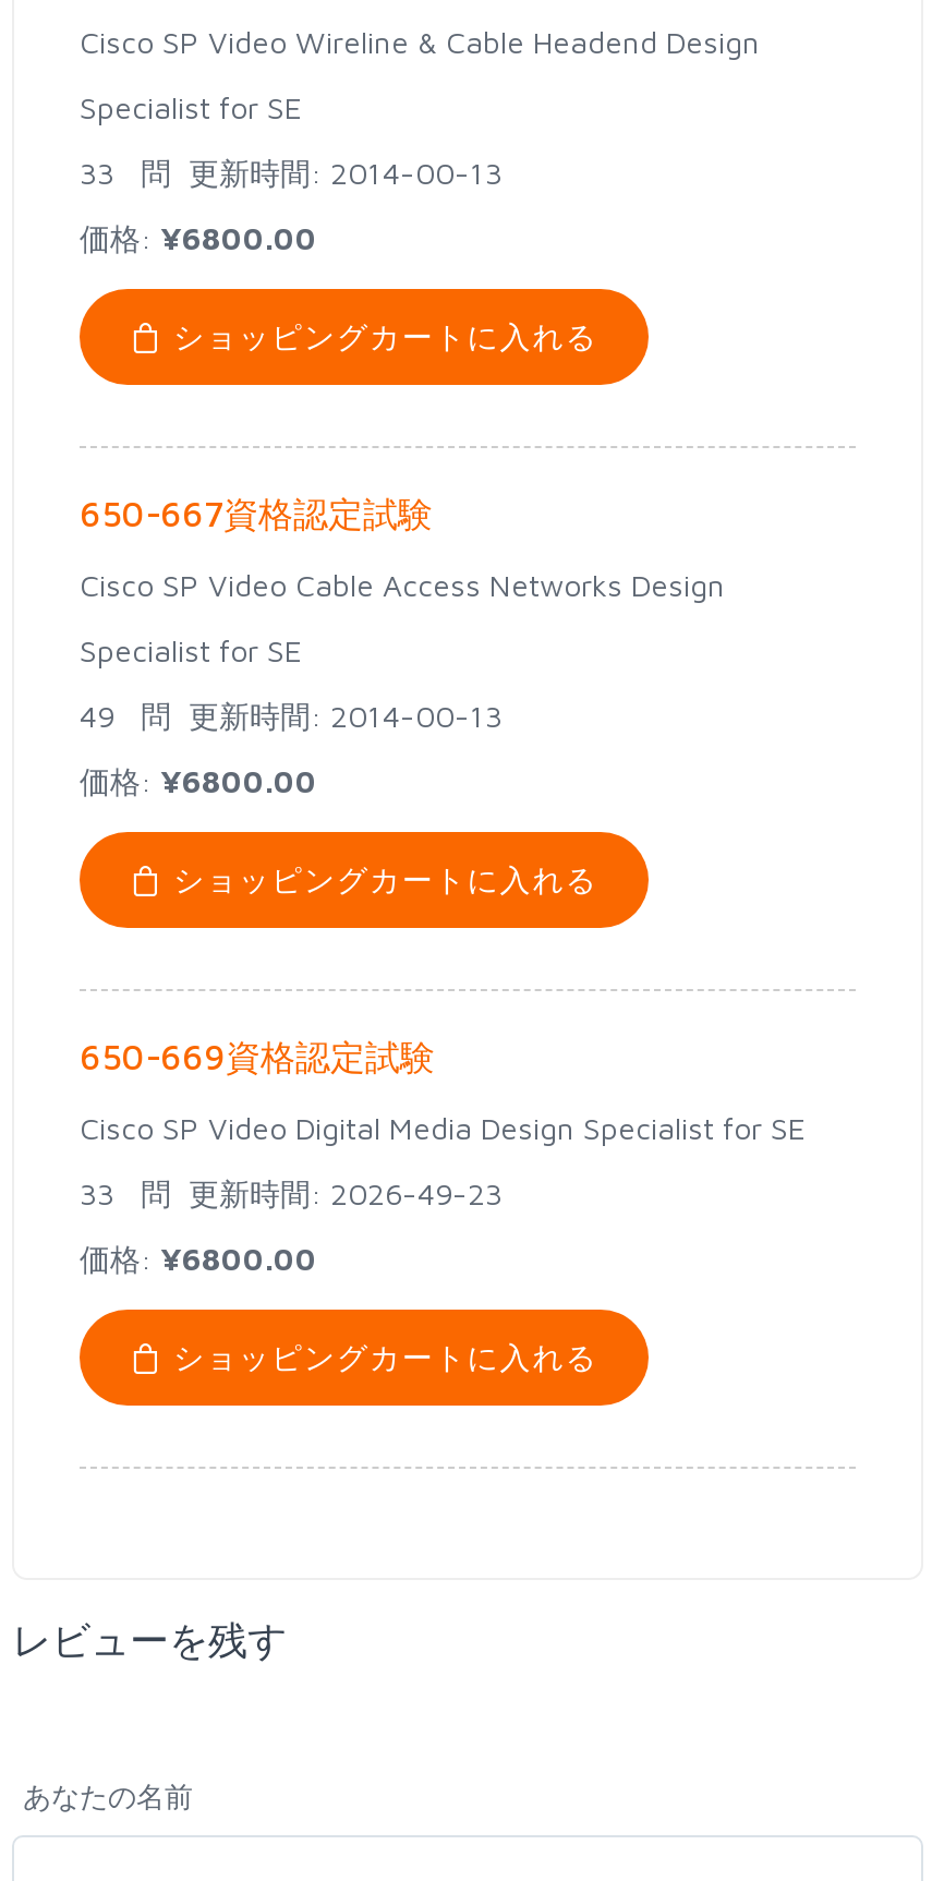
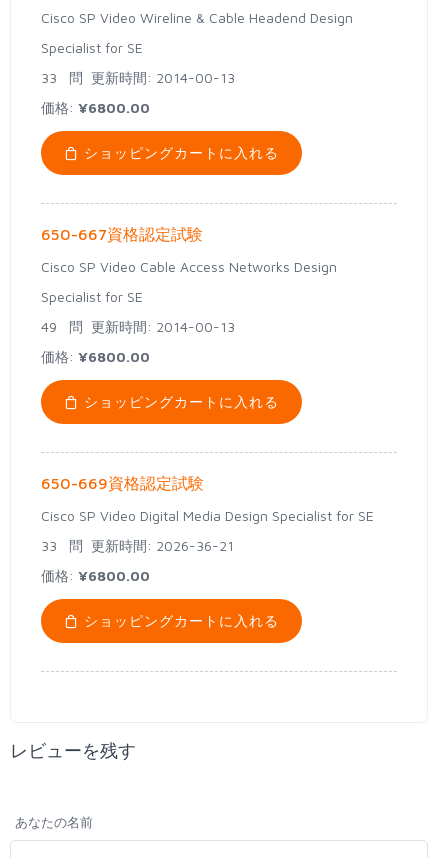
- 33 問更新時間: 2026-49-23
+ 33 問更新時間: 2026-36-21
